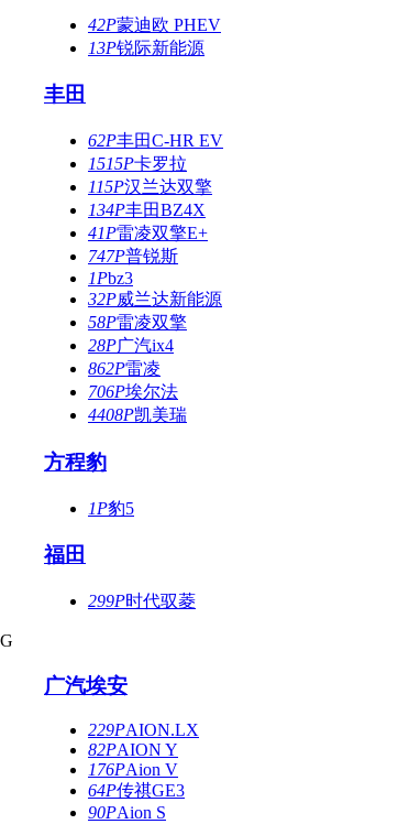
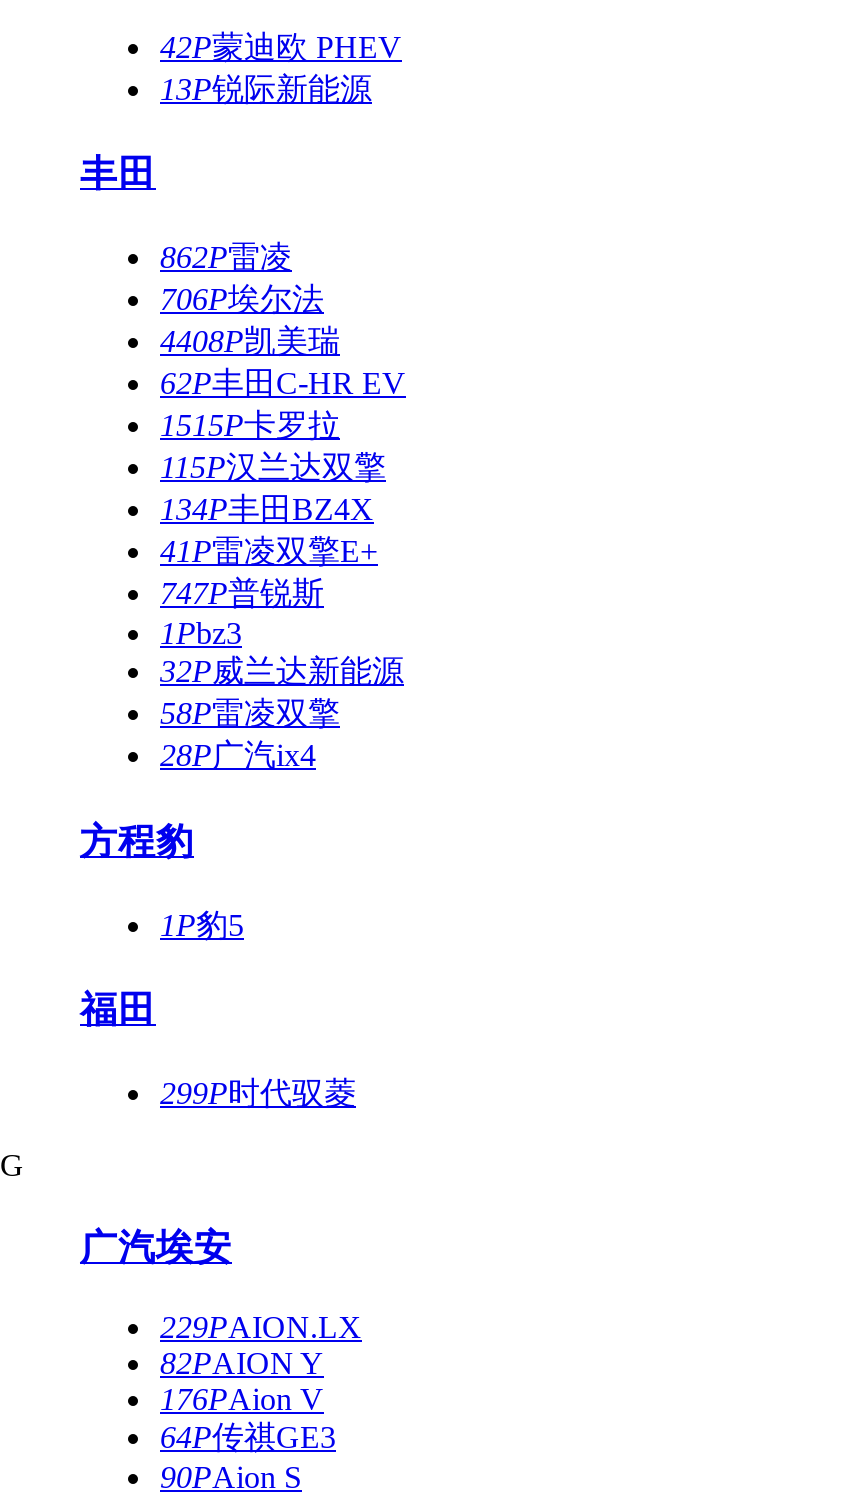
moved down: 62P丰田C-HR EV | 1515P卡罗拉 | 115P汉兰达双擎 | ... | 58P雷凌双擎 | 28P广汽ix4

moved up: 862P雷凌 | 706P埃尔法 | 4408P凯美瑞
